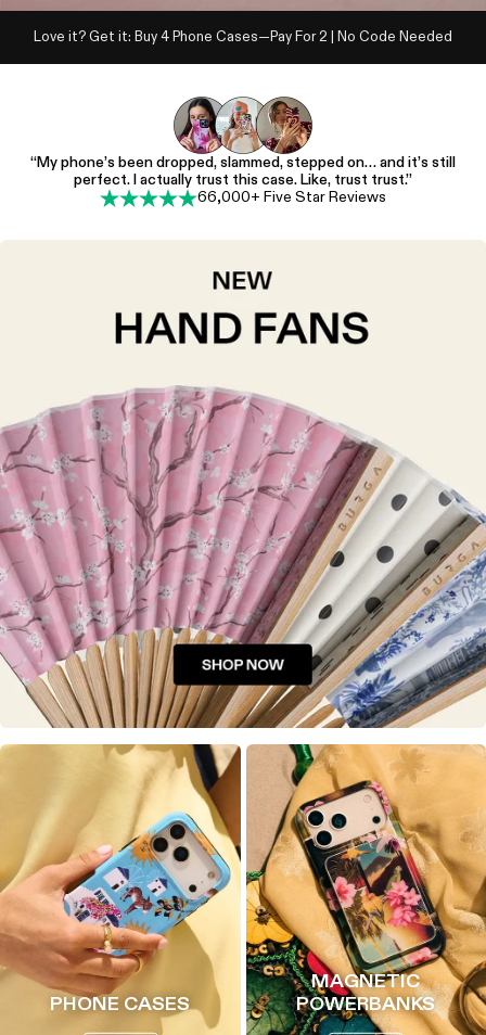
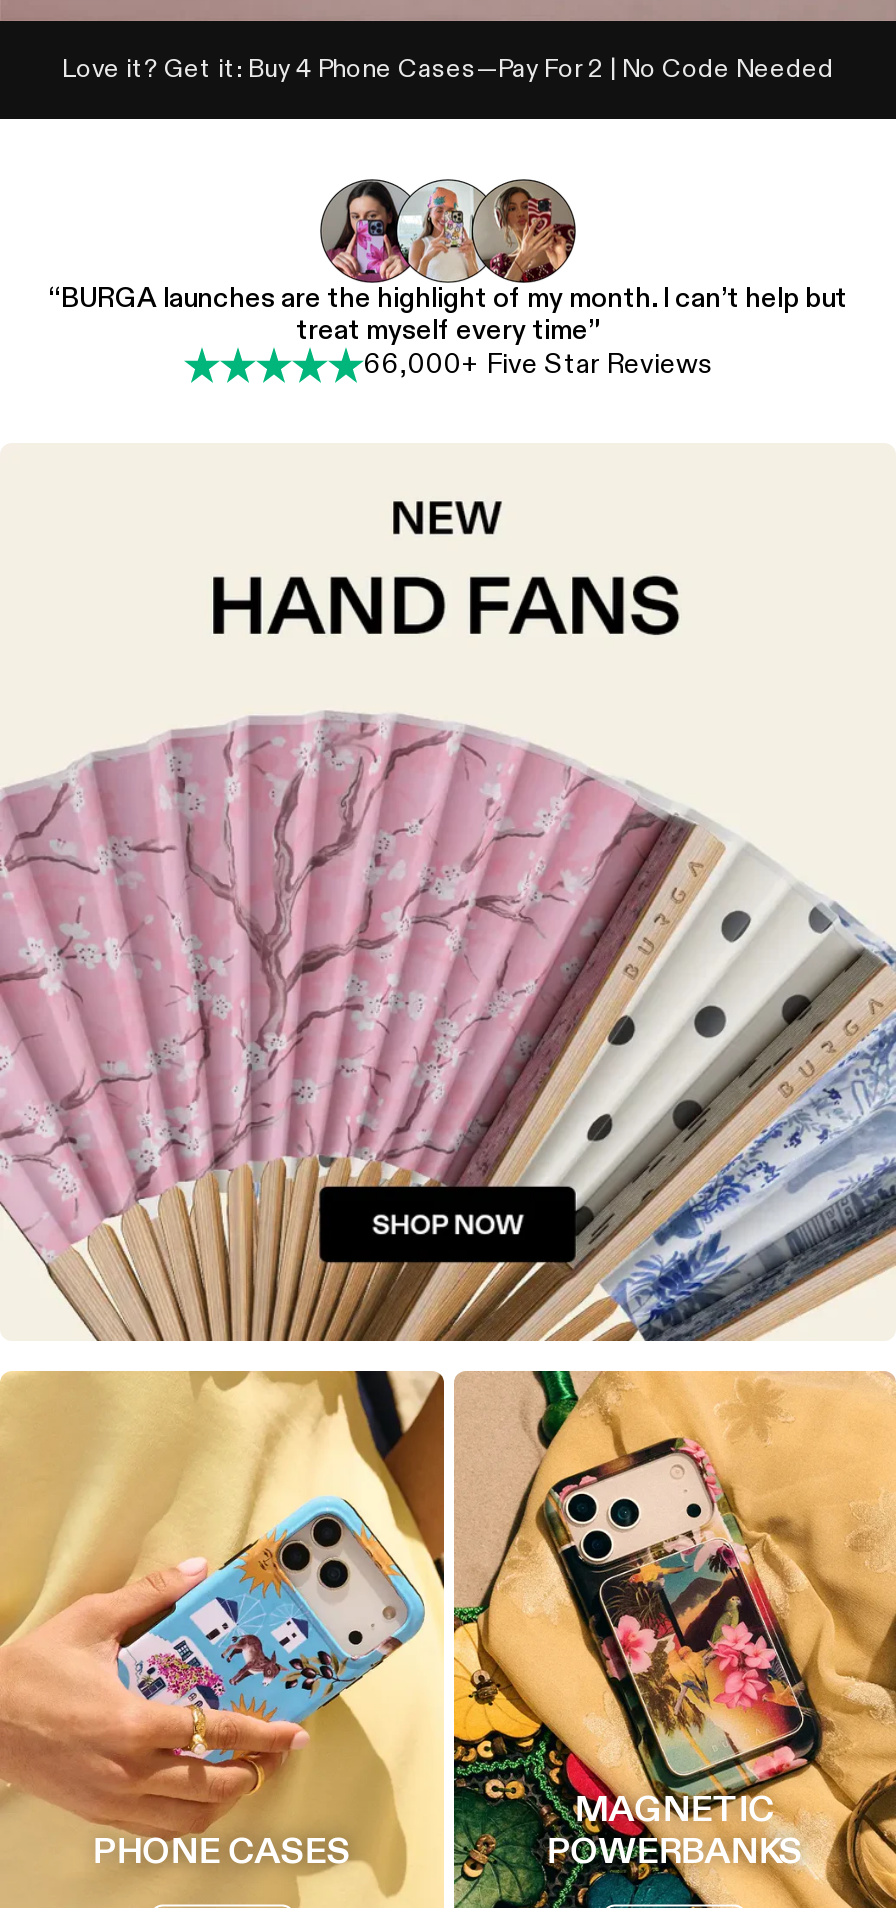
- “My phone’s been dropped, slammed, stepped on… and it’s still
- perfect. I actually trust this case. Like, trust trust.”
+ “BURGA launches are the highlight of my month. I can’t help but
+ treat myself every time”
